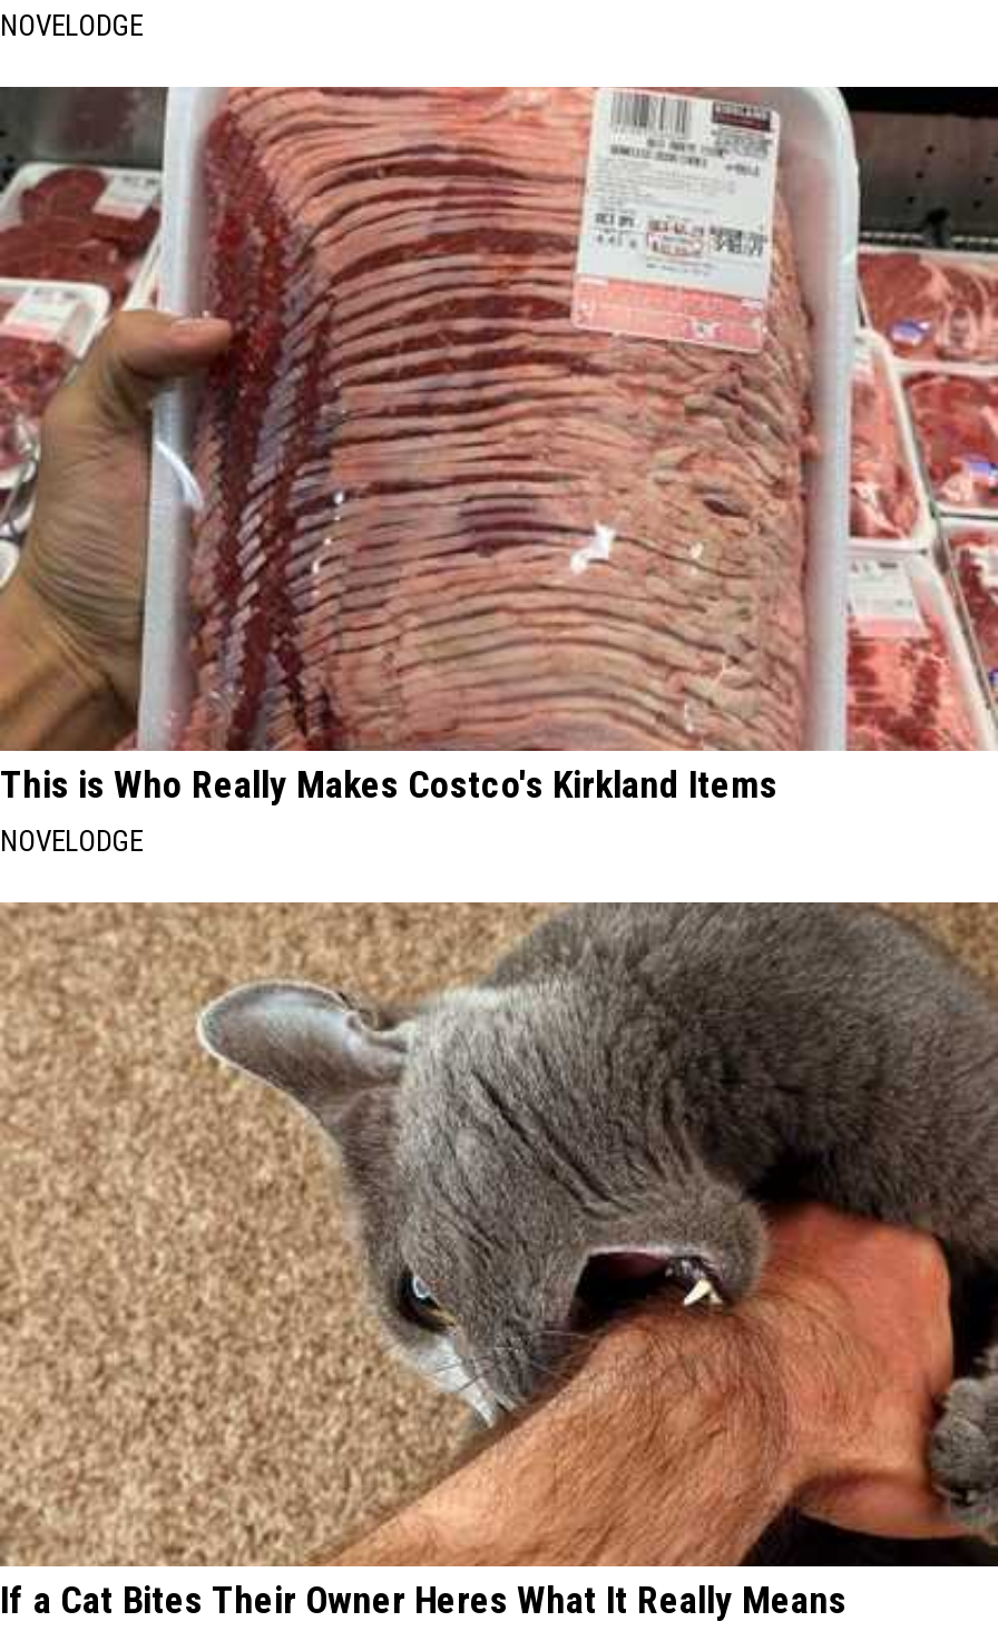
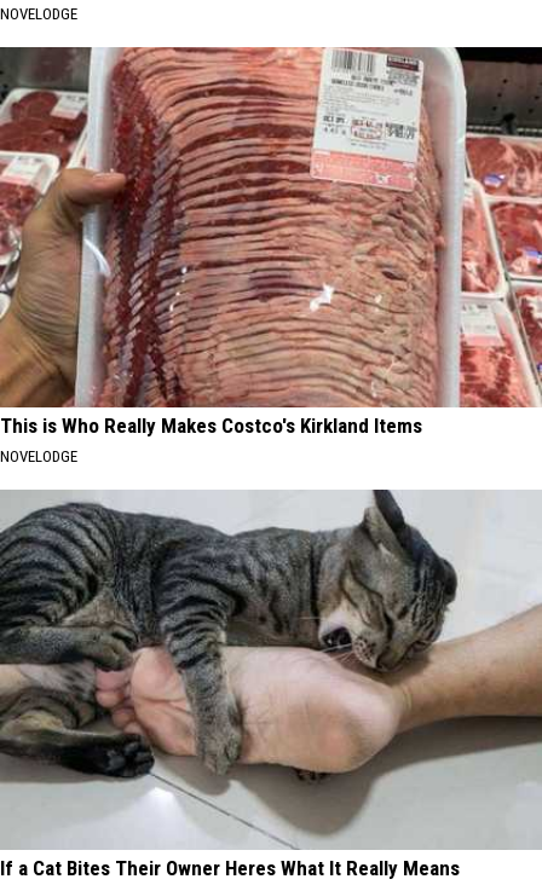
- [image]
+ [image]
